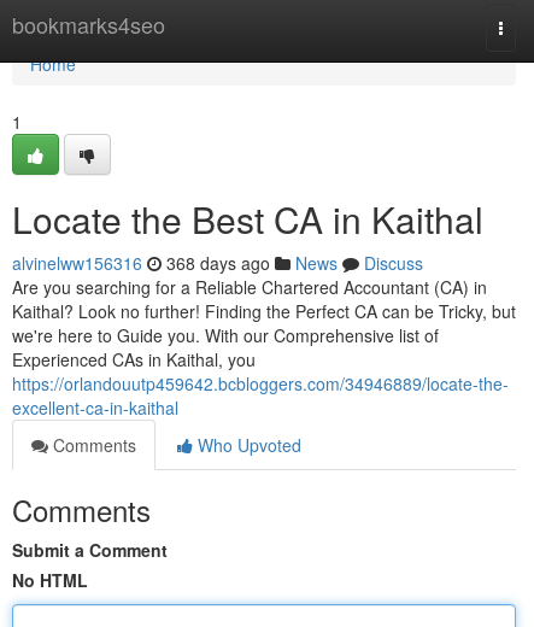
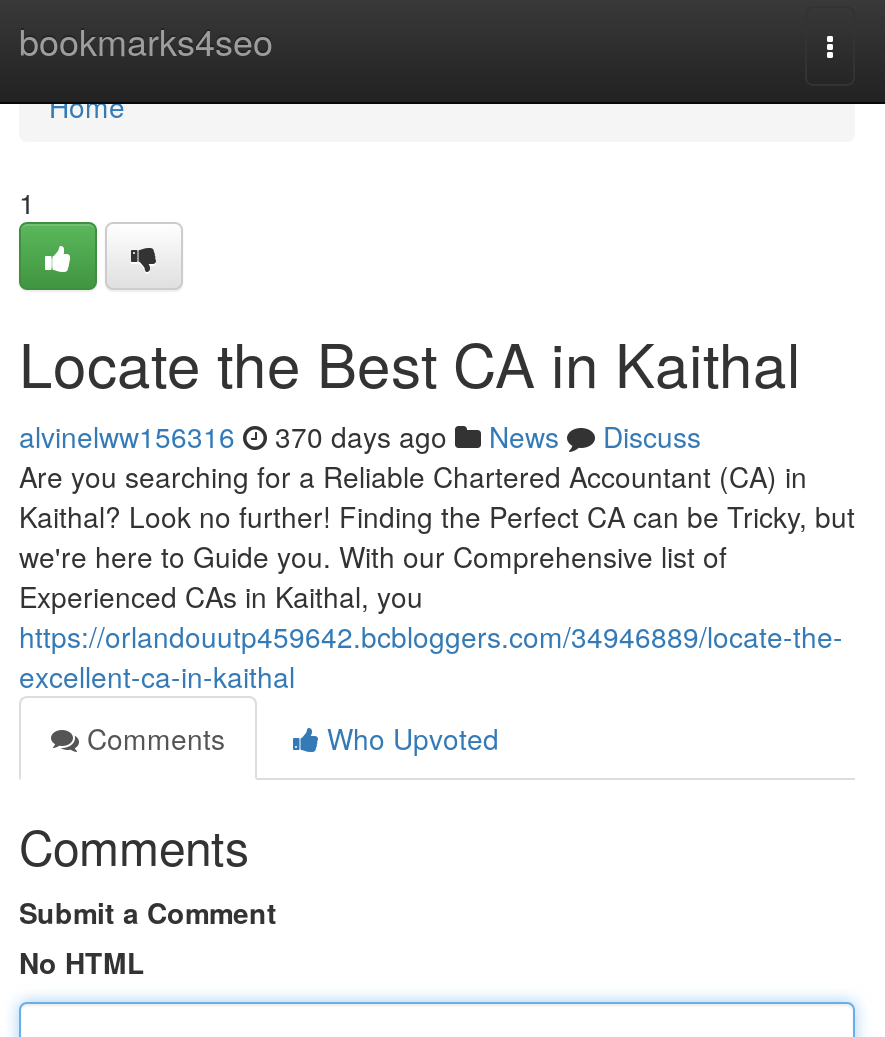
- alvinelww156316 368 days ago News Discuss
+ alvinelww156316 370 days ago News Discuss
